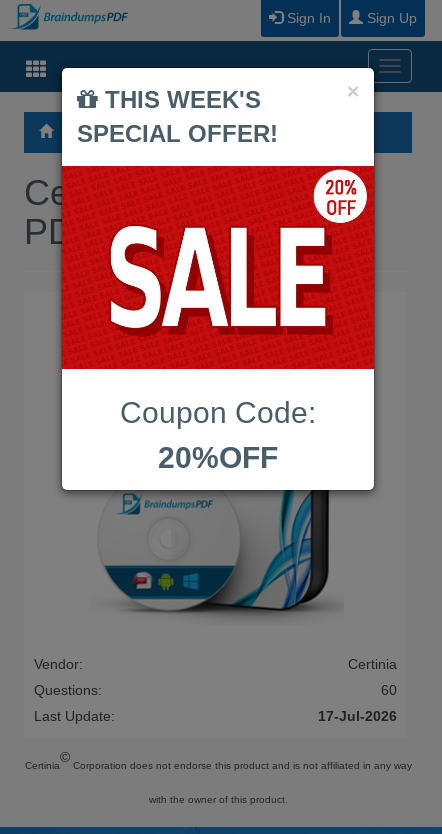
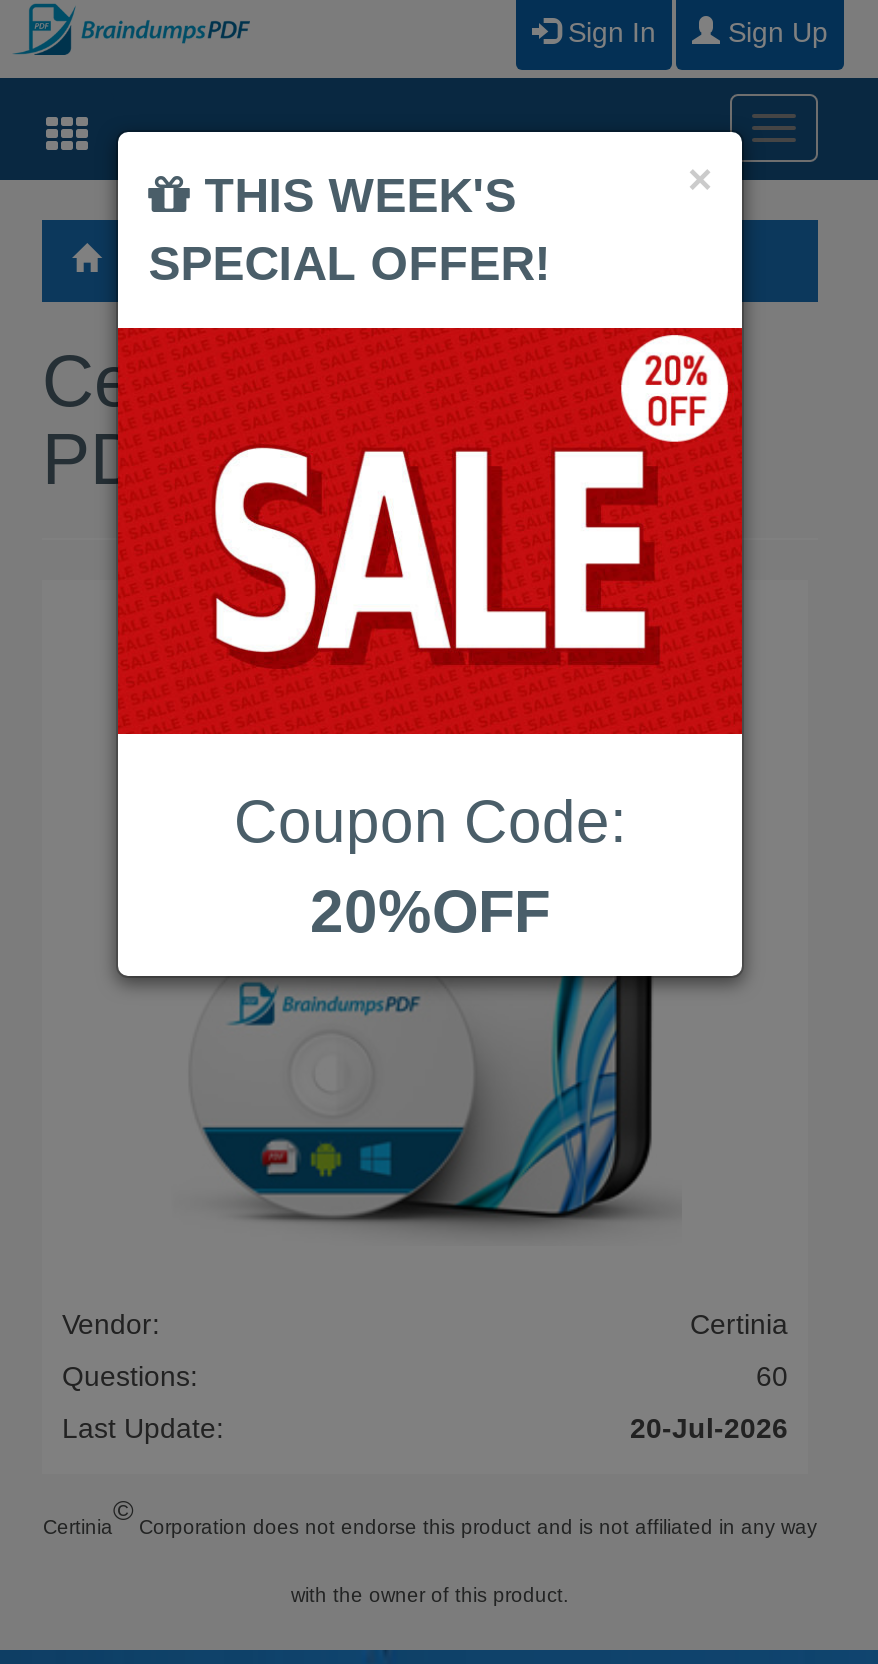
- 17-Jul-2026
+ 20-Jul-2026
